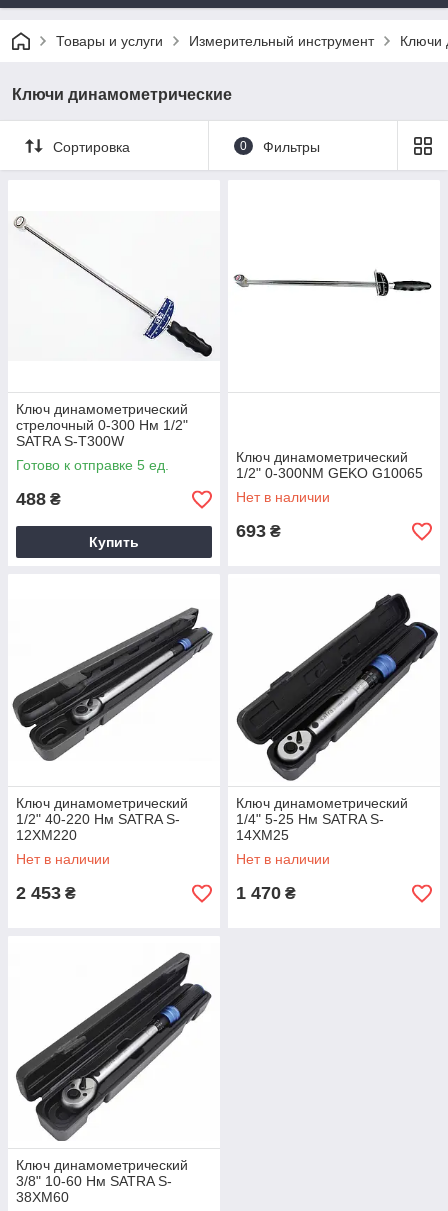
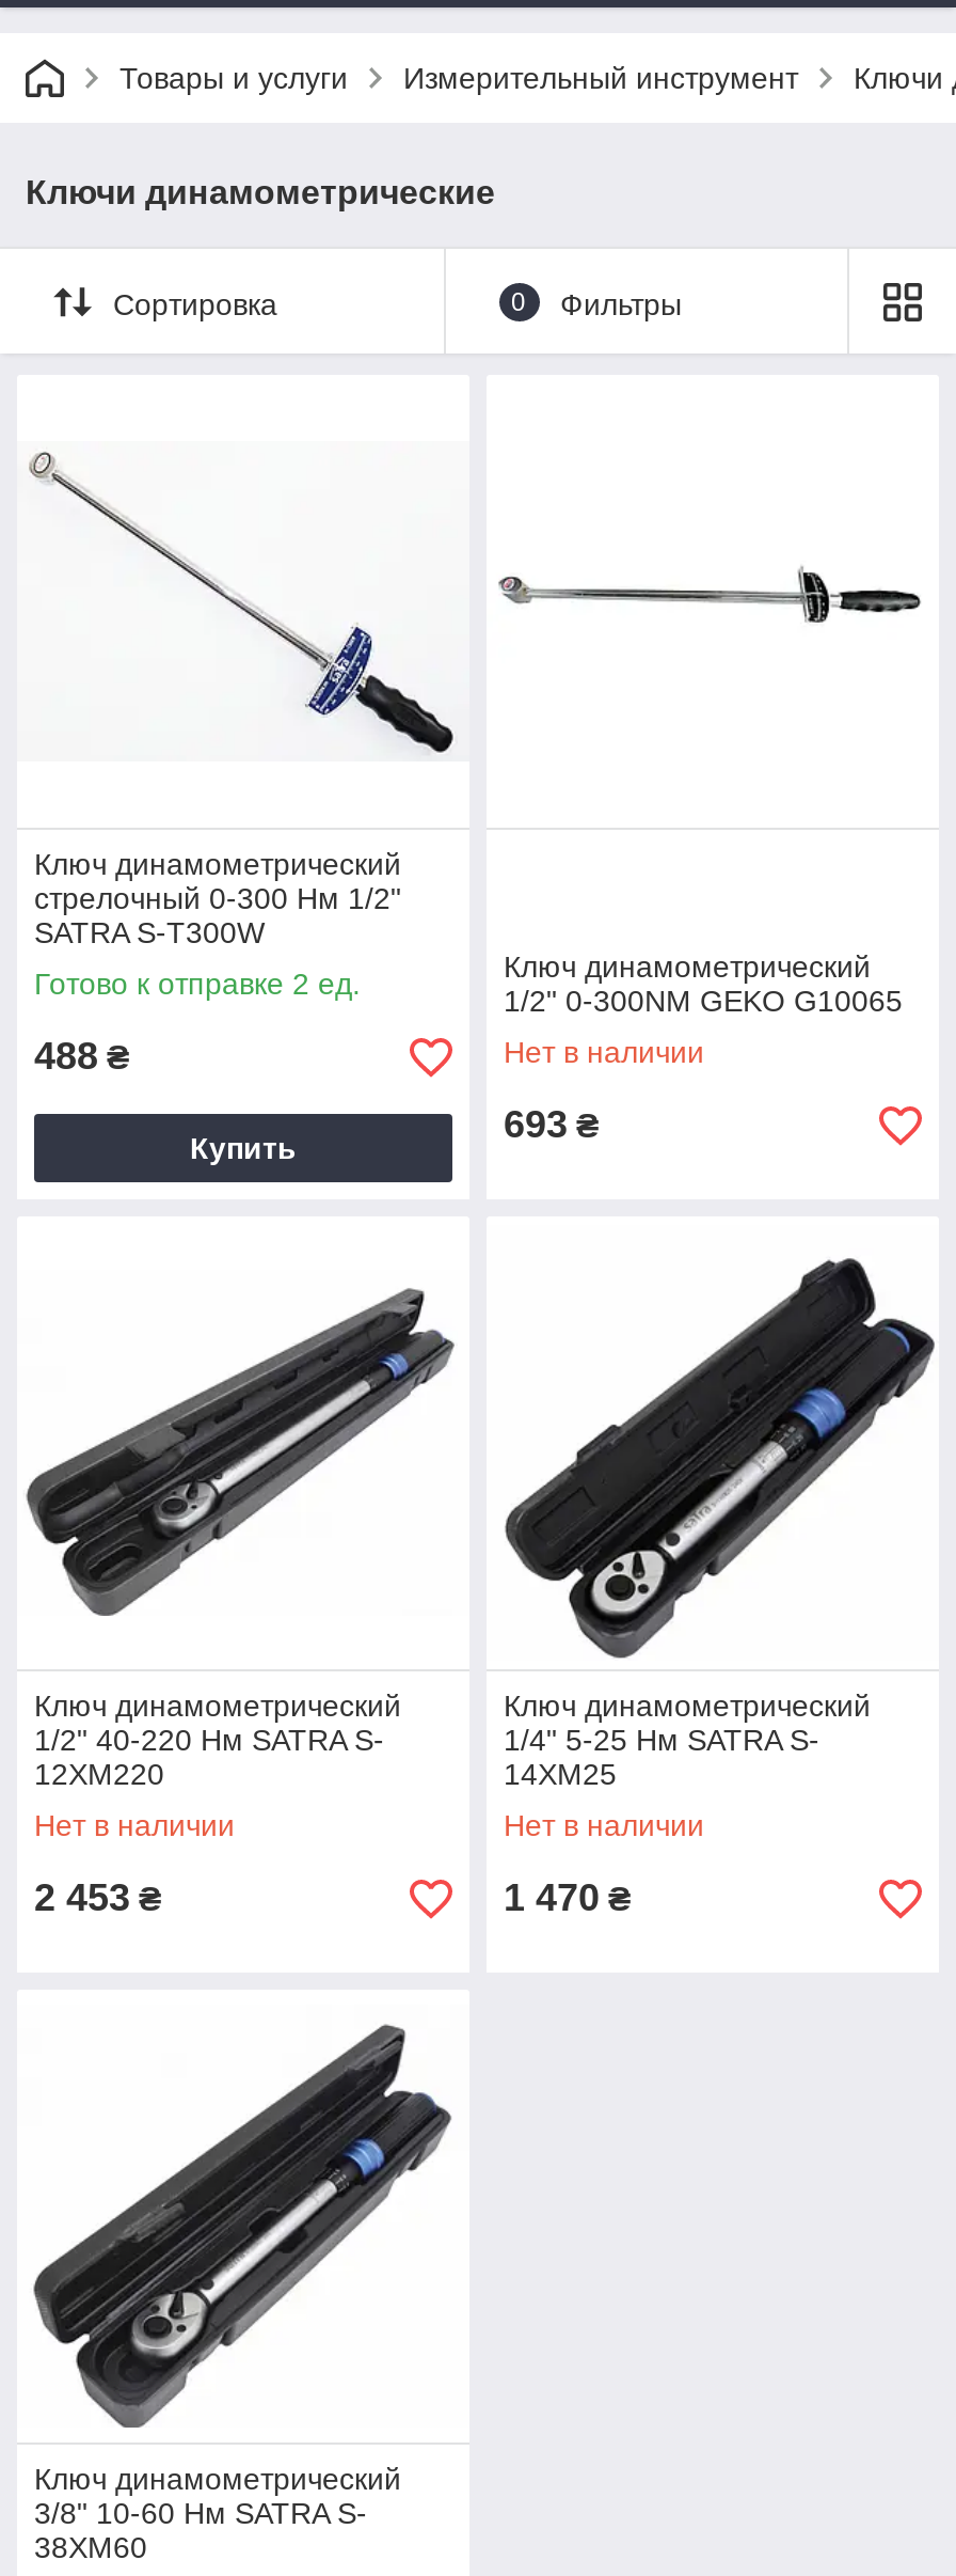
- Готово к отправке 5 ед.
+ Готово к отправке 2 ед.
